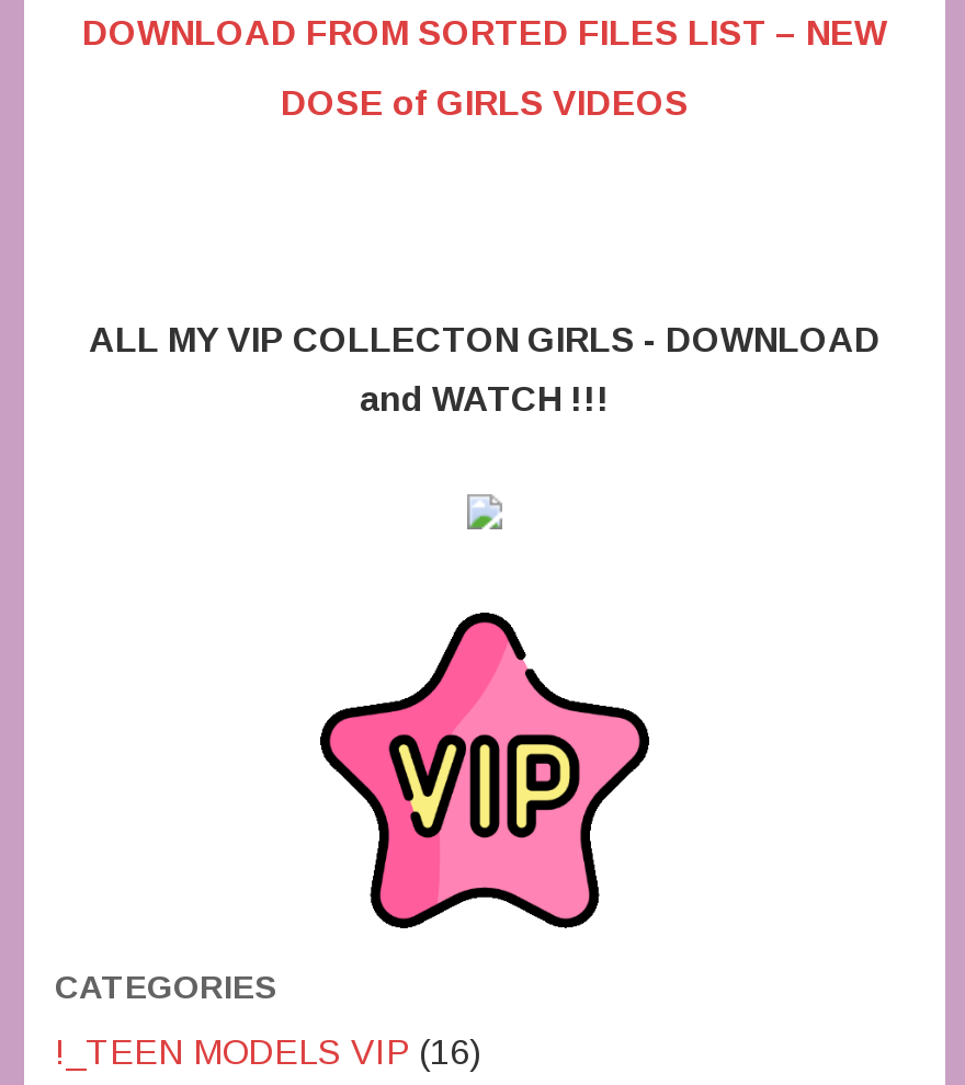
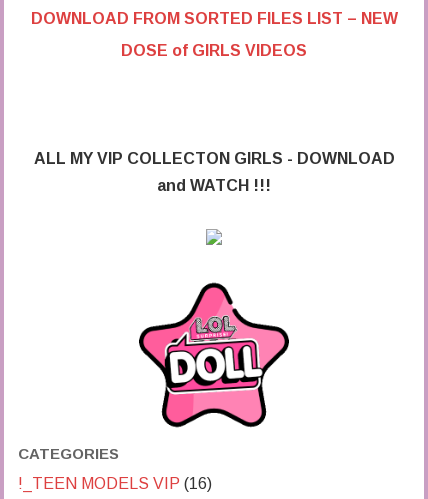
- [image]
+ [image]
